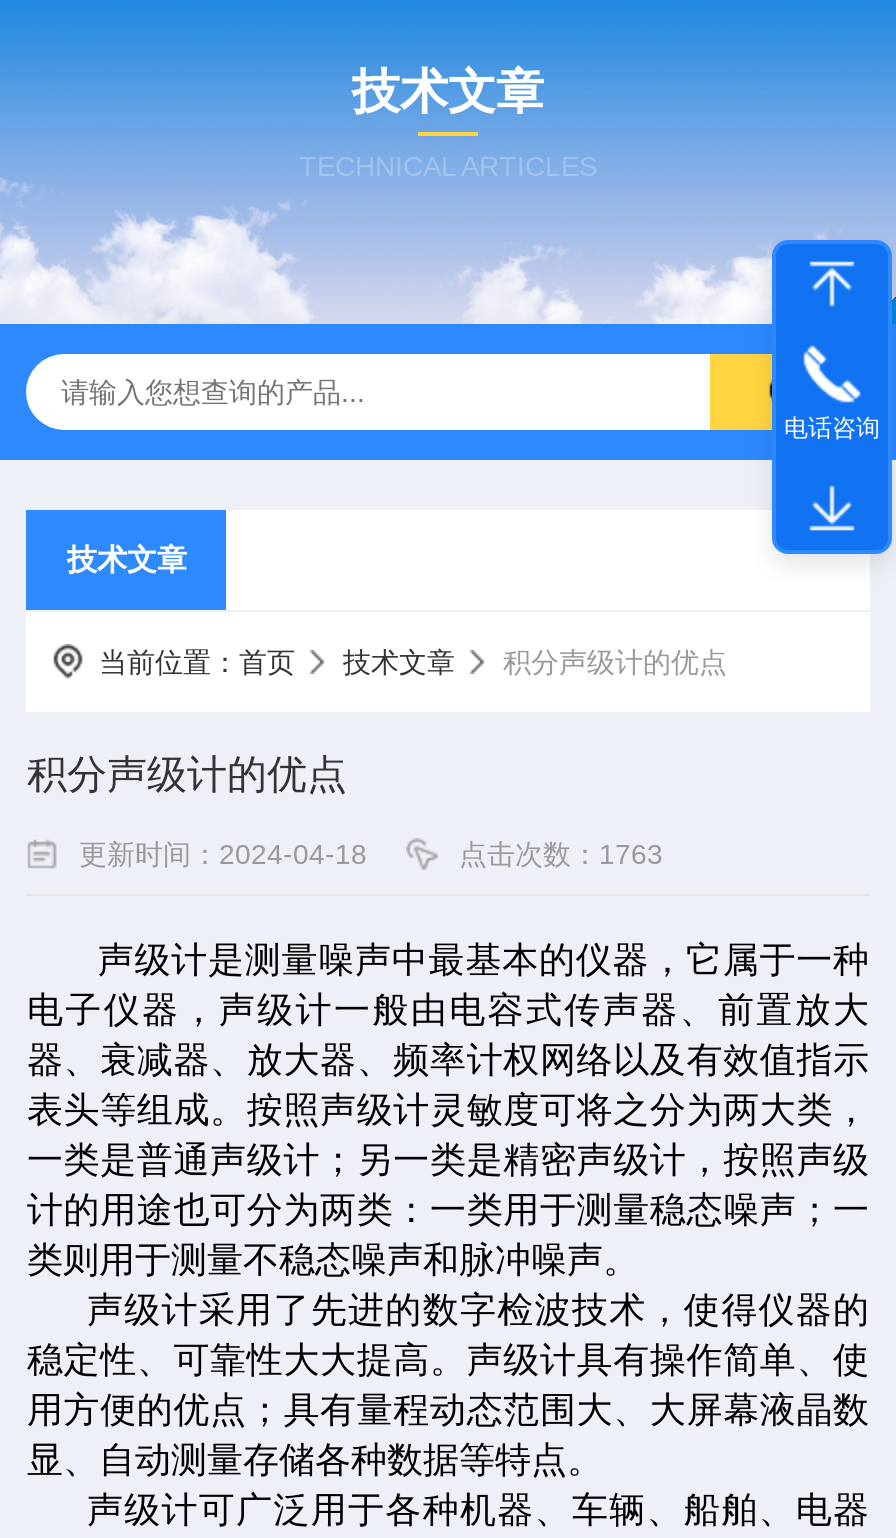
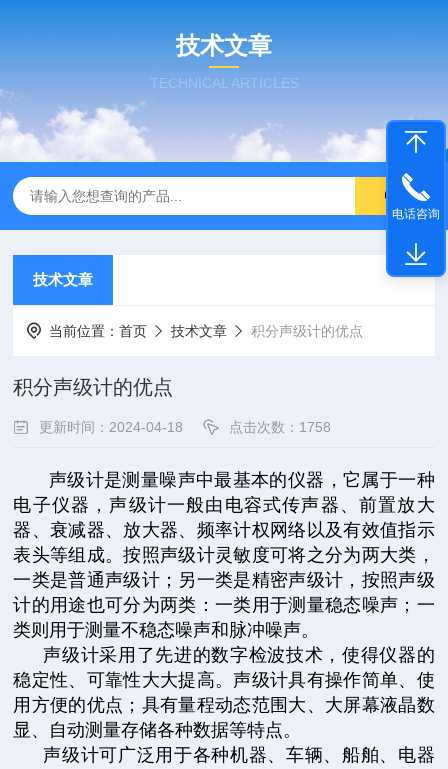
- 点击次数：1763
+ 点击次数：1758
